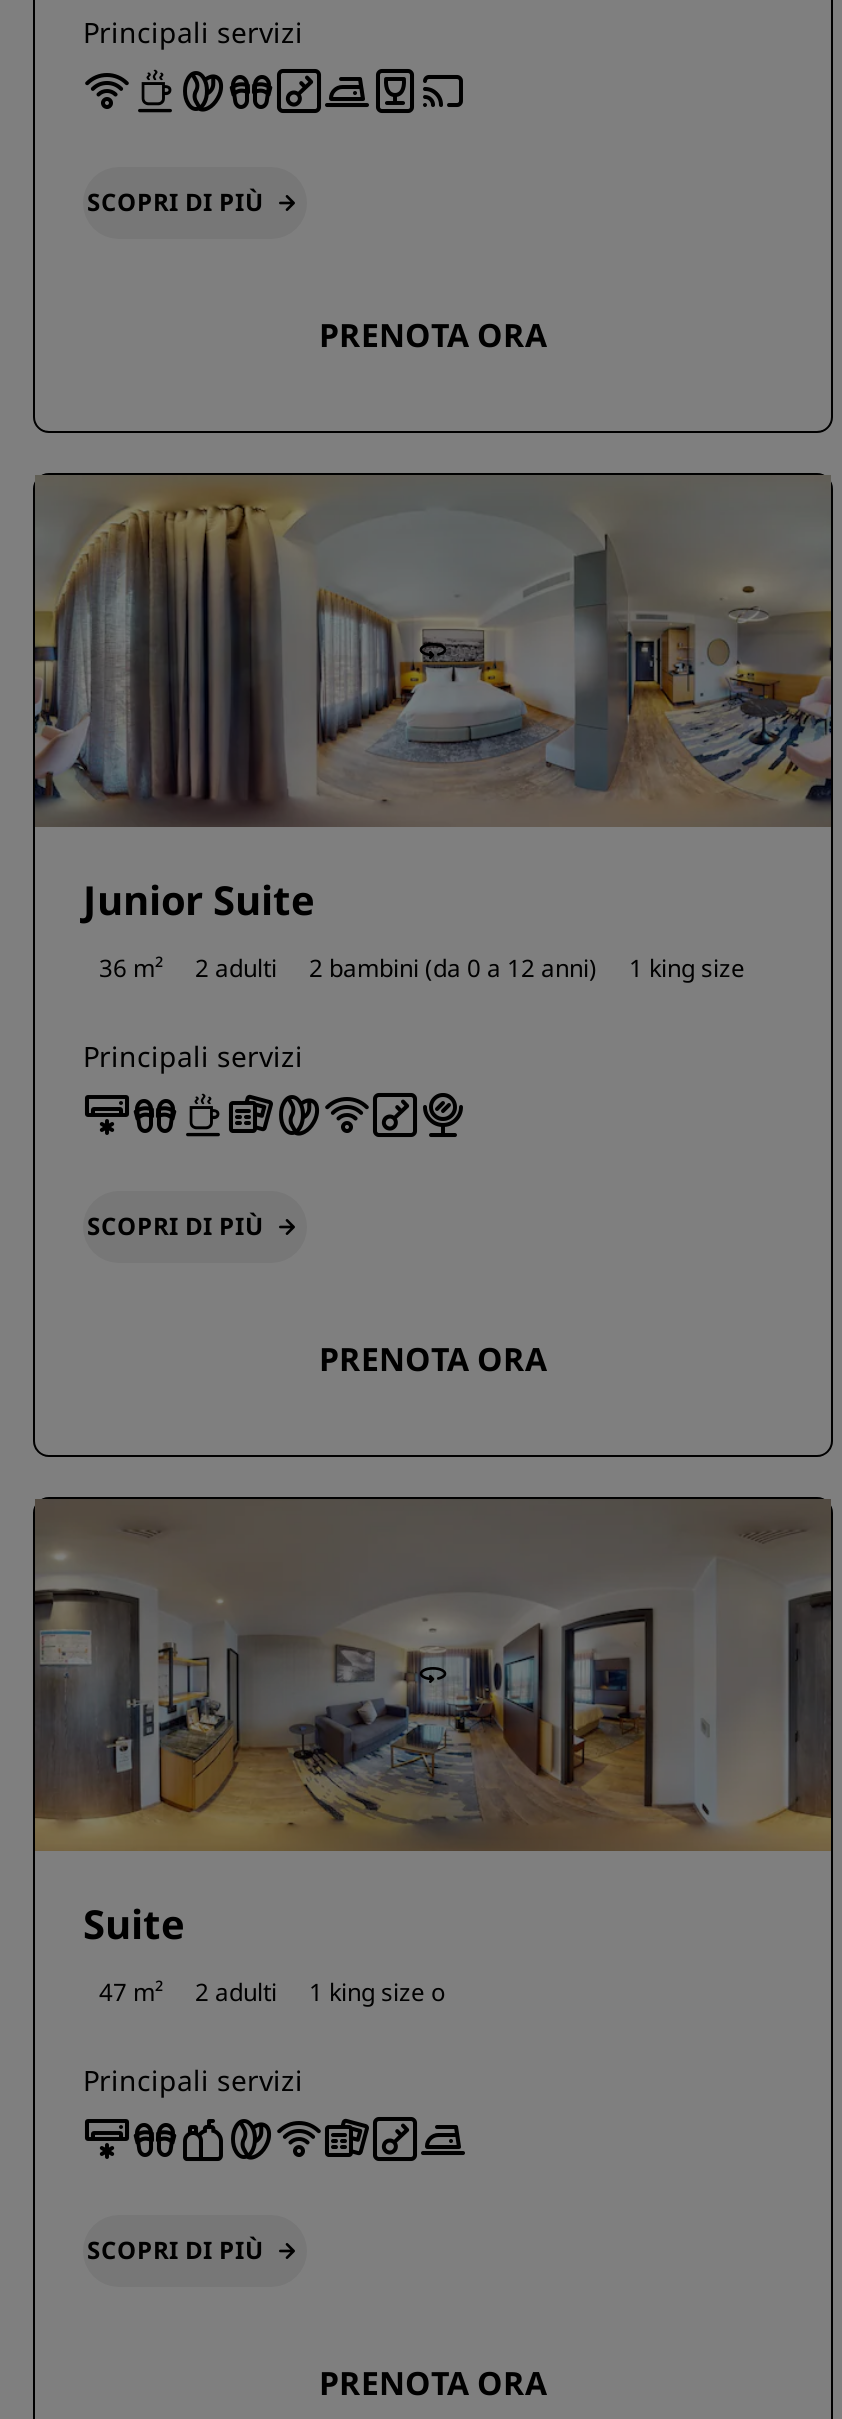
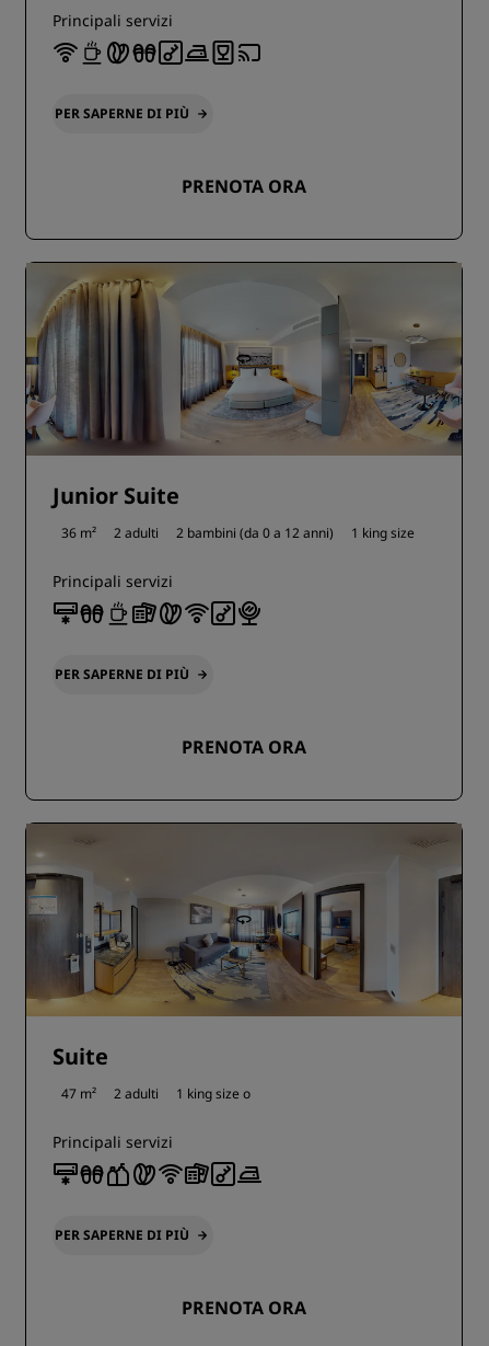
- SCOPRI DI PIÙ
+ PER SAPERNE DI PIÙ

- SCOPRI DI PIÙ
+ PER SAPERNE DI PIÙ

- SCOPRI DI PIÙ
+ PER SAPERNE DI PIÙ
